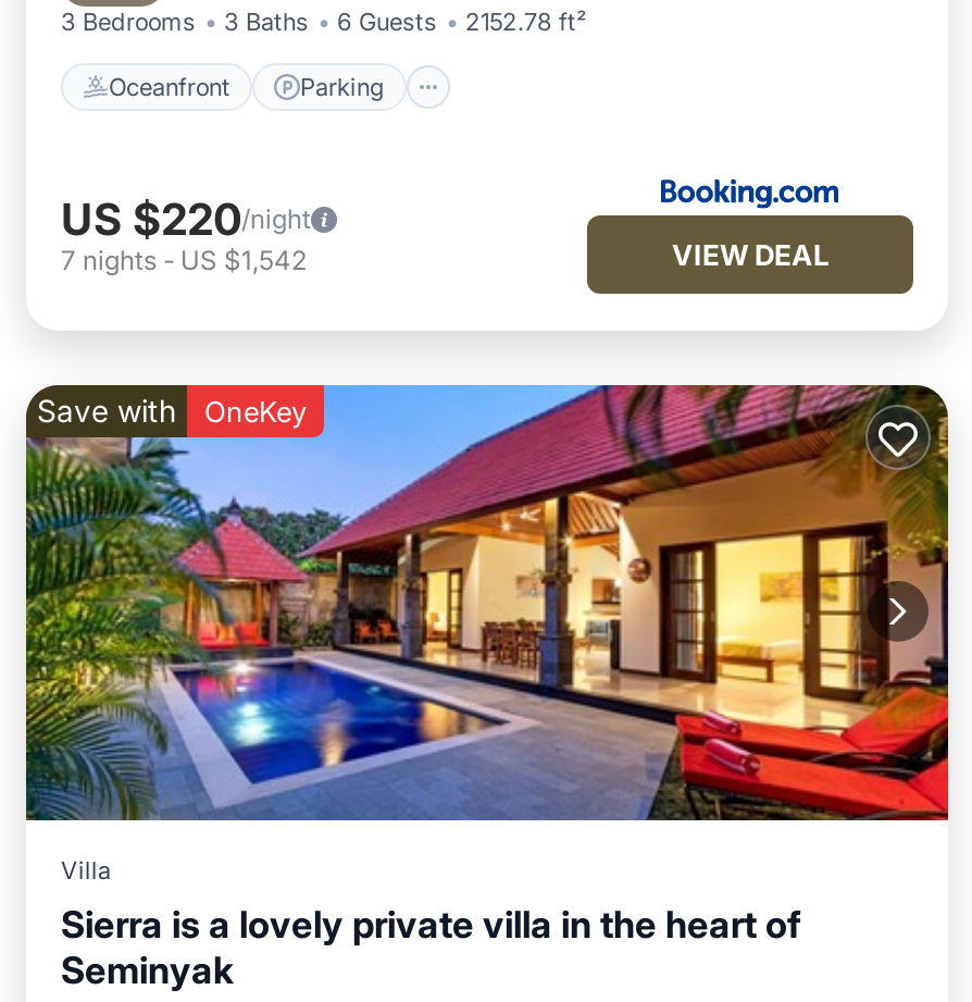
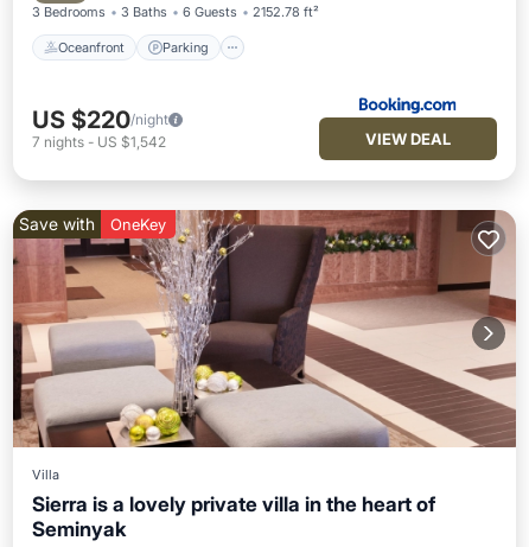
- [image]
+ [image]
